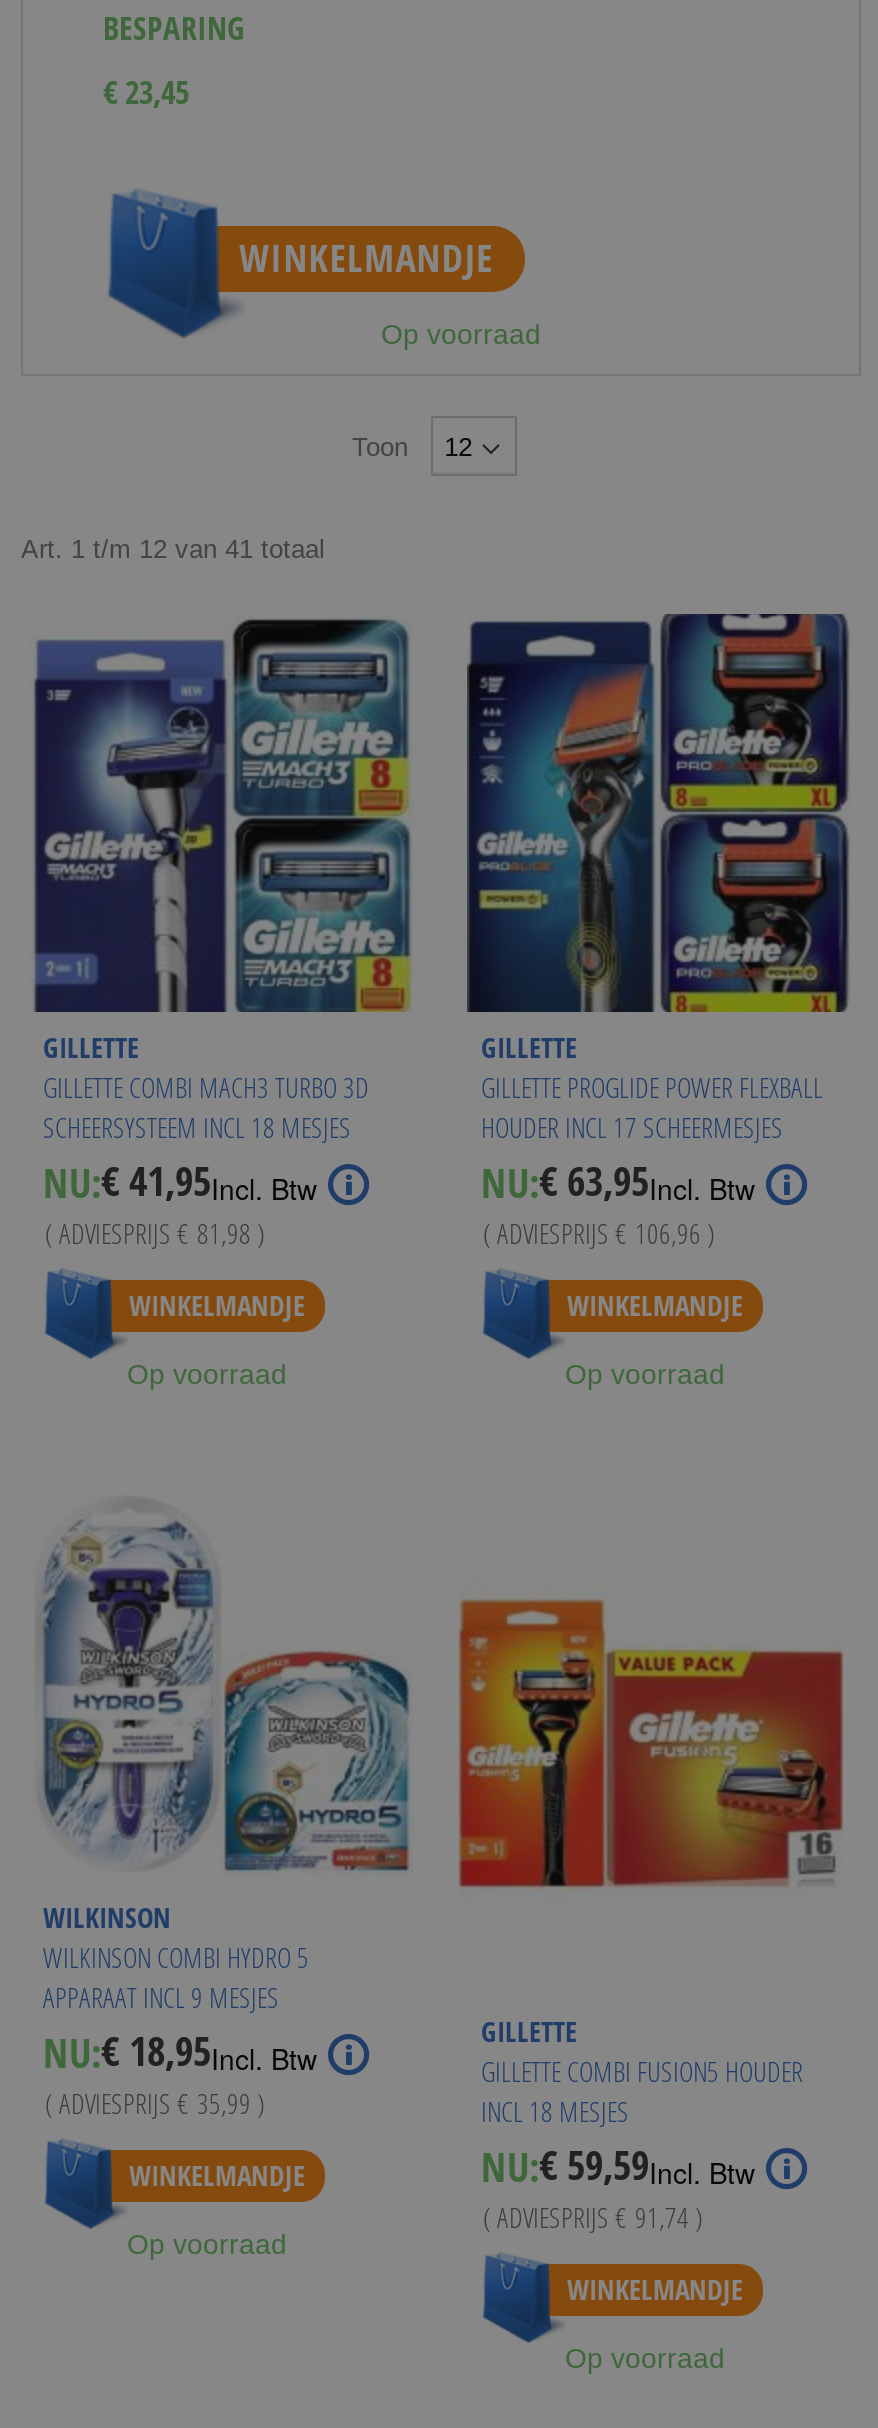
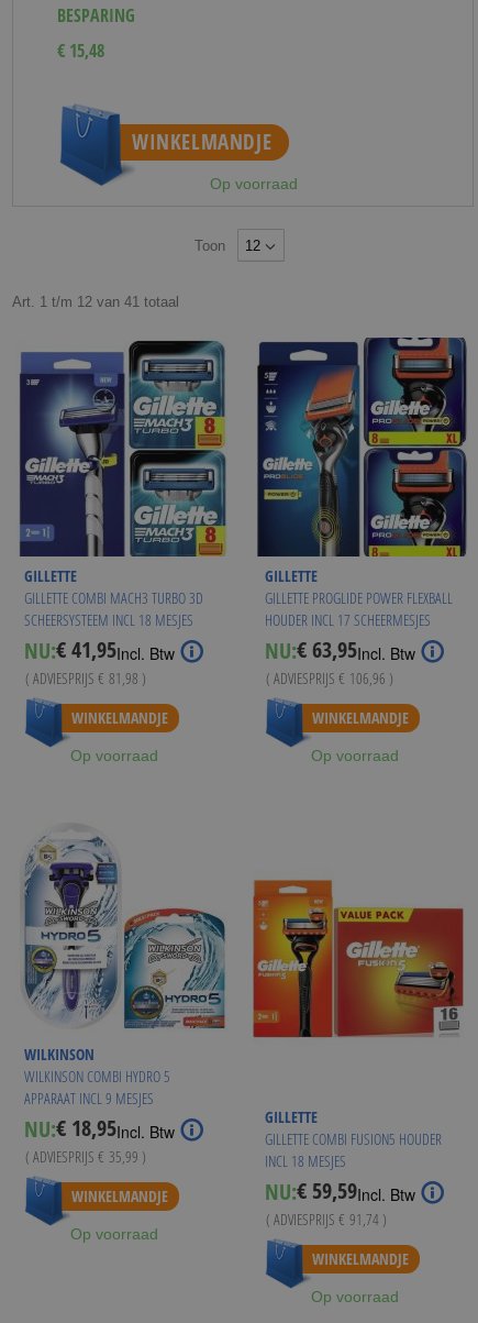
- € 23,45
+ € 15,48
